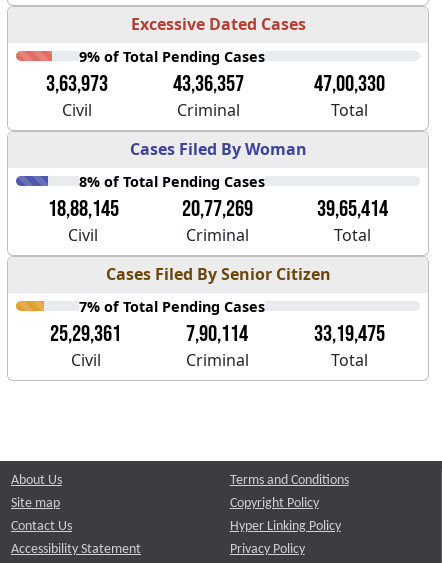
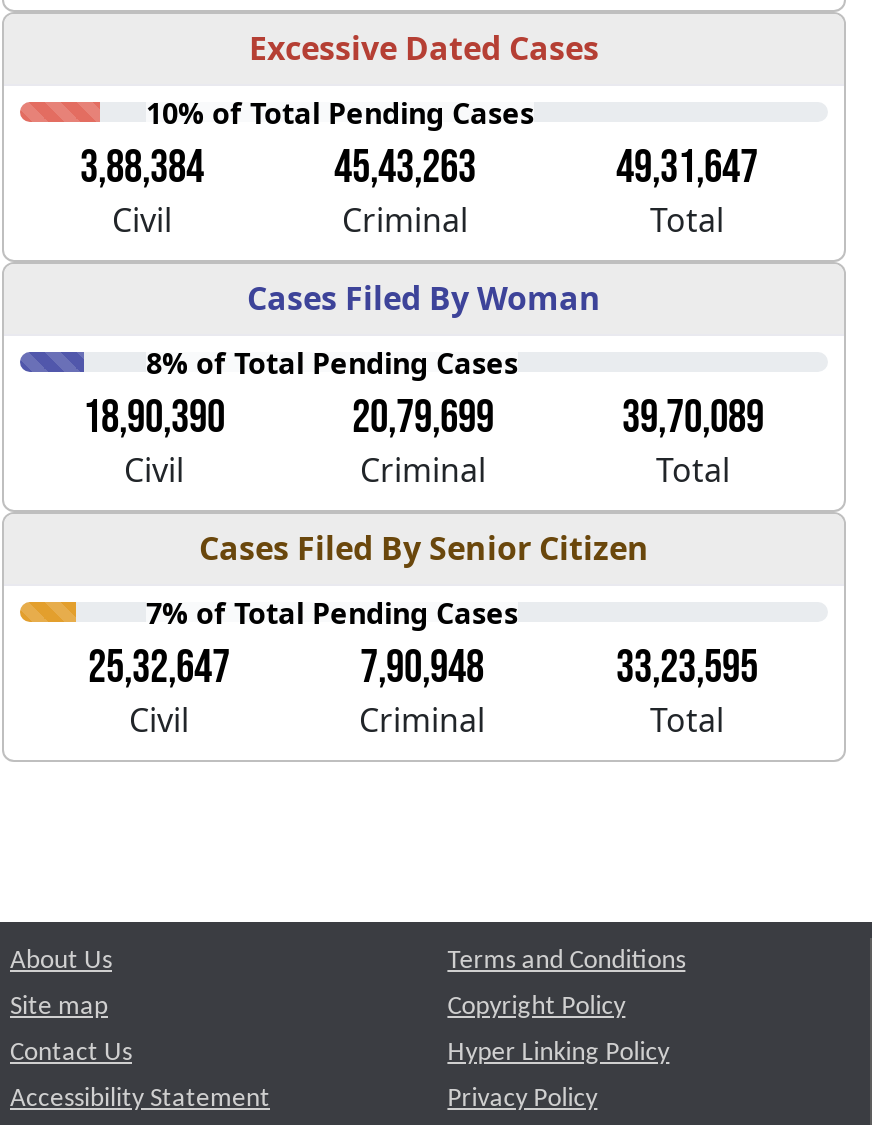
- 9% of Total Pending Cases
+ 10% of Total Pending Cases

- 3,63,973
+ 3,88,384

- 43,36,357
+ 45,43,263

- 47,00,330
+ 49,31,647

- 18,88,145
+ 18,90,390

- 20,77,269
+ 20,79,699

- 39,65,414
+ 39,70,089

- 25,29,361
+ 25,32,647

- 7,90,114
+ 7,90,948

- 33,19,475
+ 33,23,595
